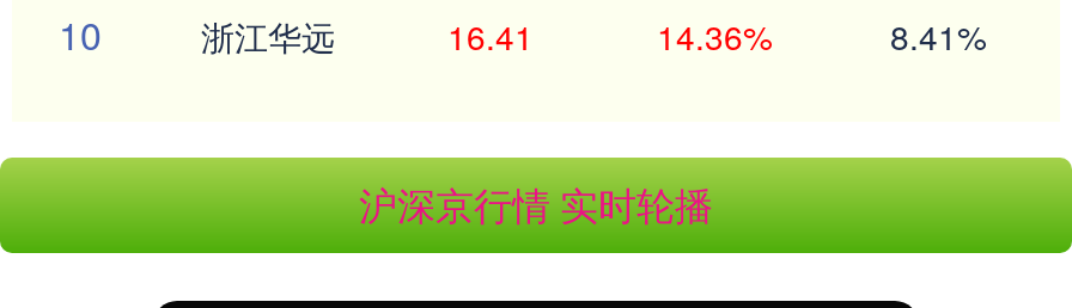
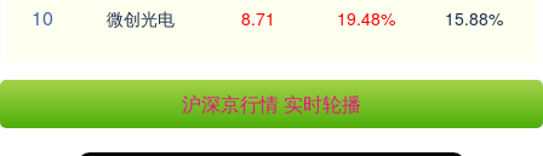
- 浙江华远
- 16.41
- 14.36%
- 8.41%
+ 微创光电
+ 8.71
+ 19.48%
+ 15.88%
